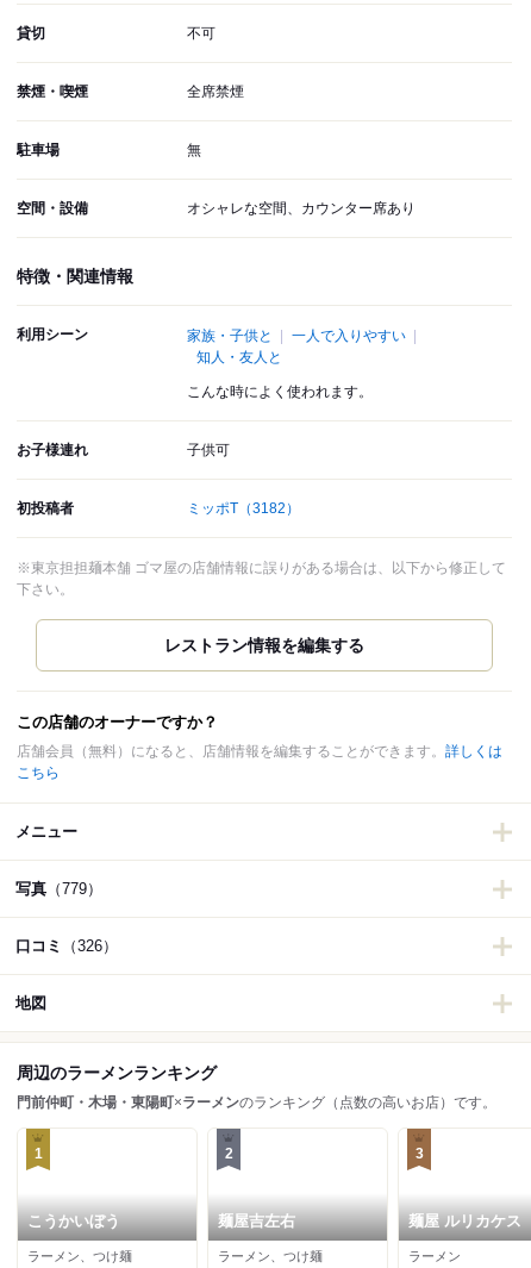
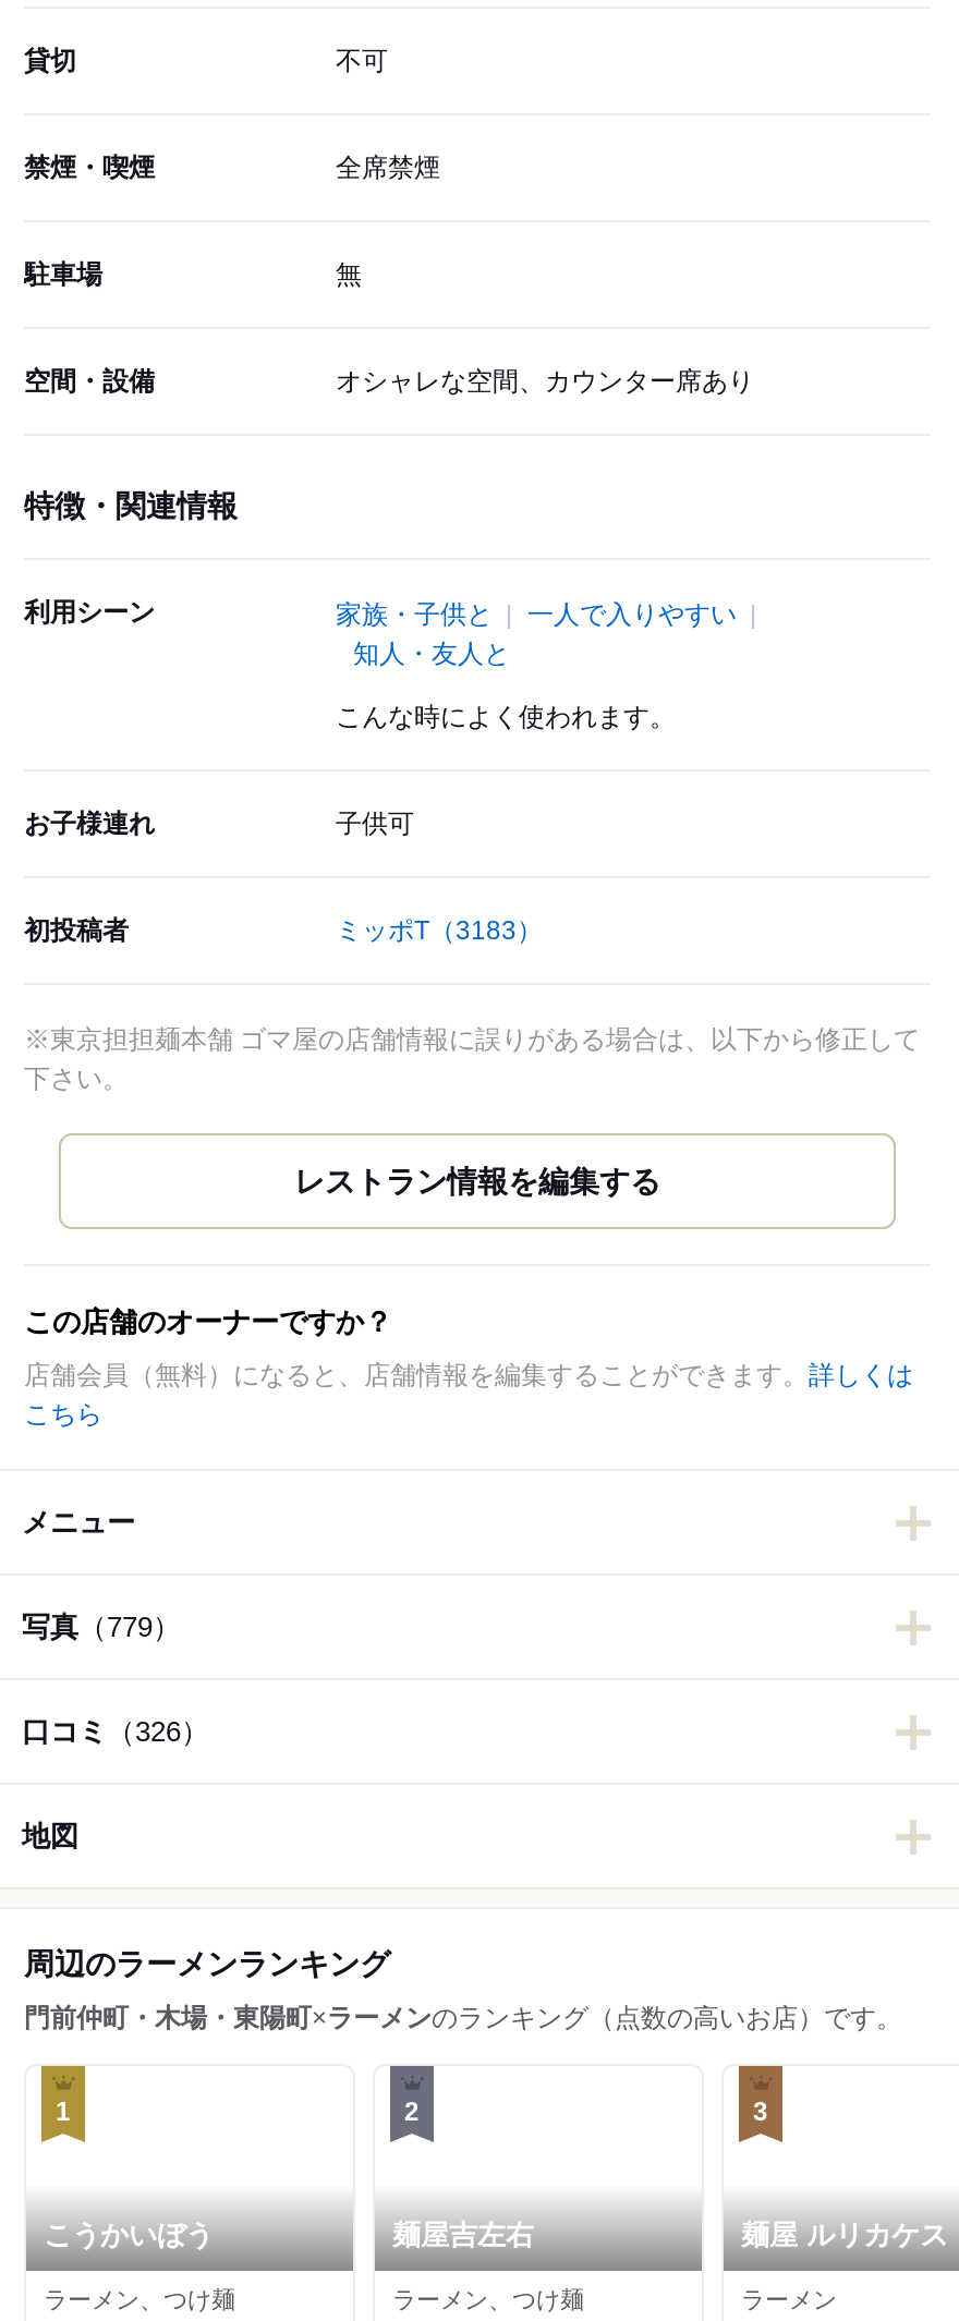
- ミッポT（3182）
+ ミッポT（3183）
